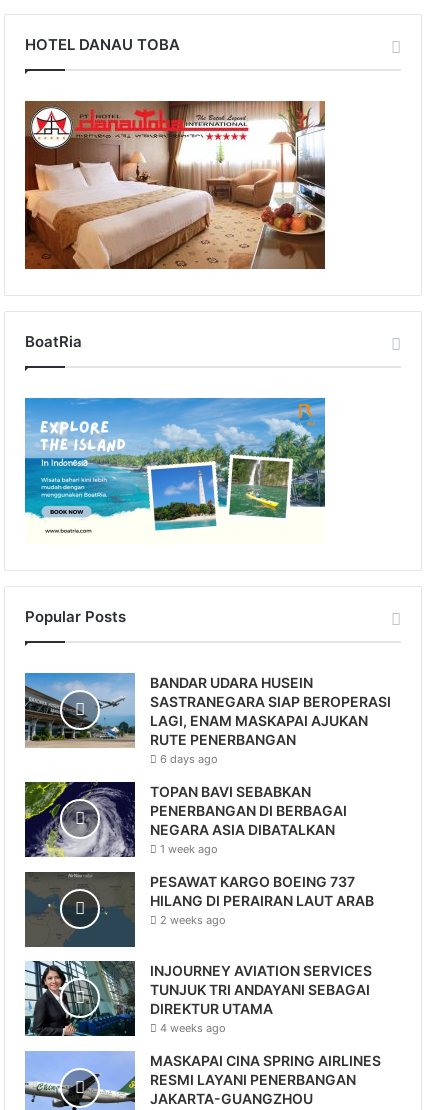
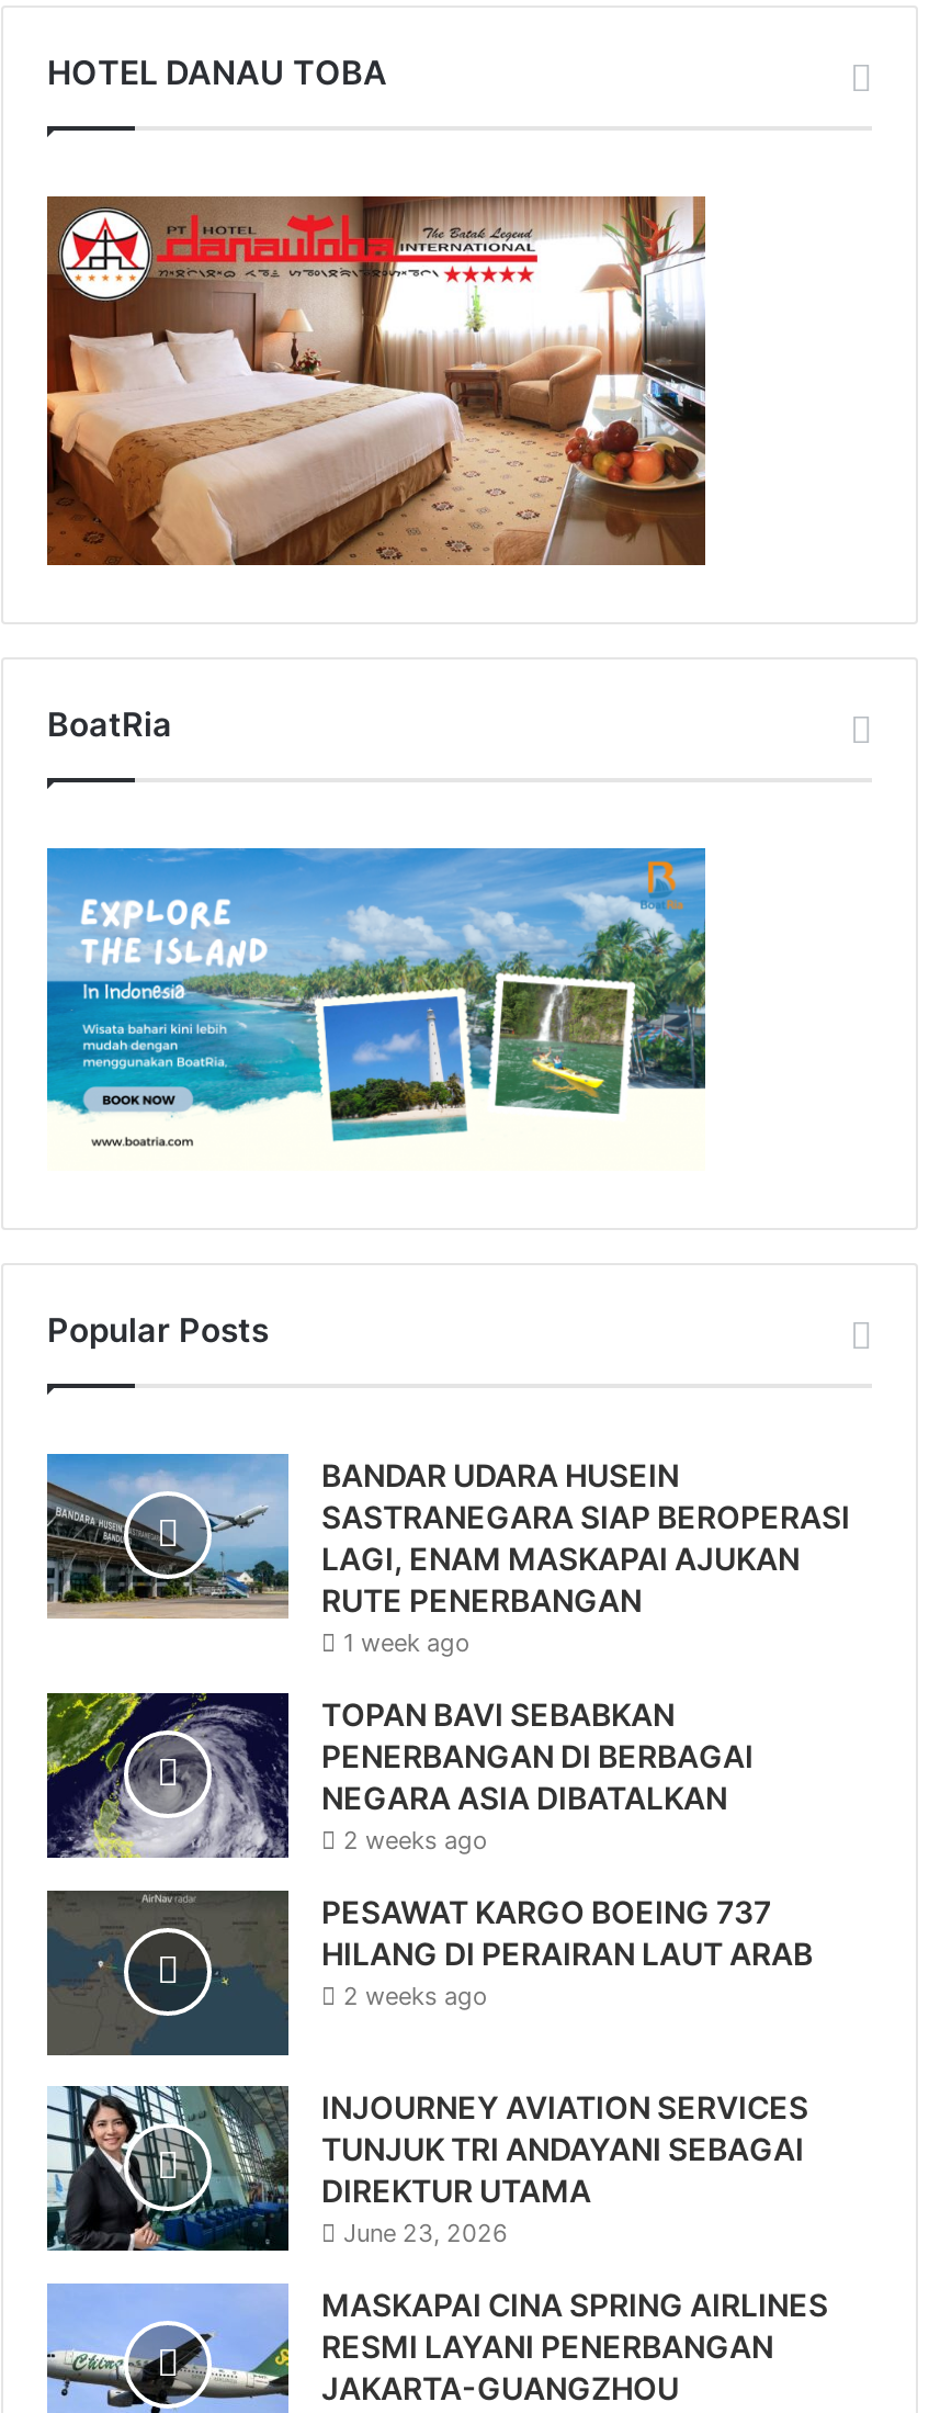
- 6 days ago
+ 1 week ago

- 1 week ago
+ 2 weeks ago

- 4 weeks ago
+ June 23, 2026
